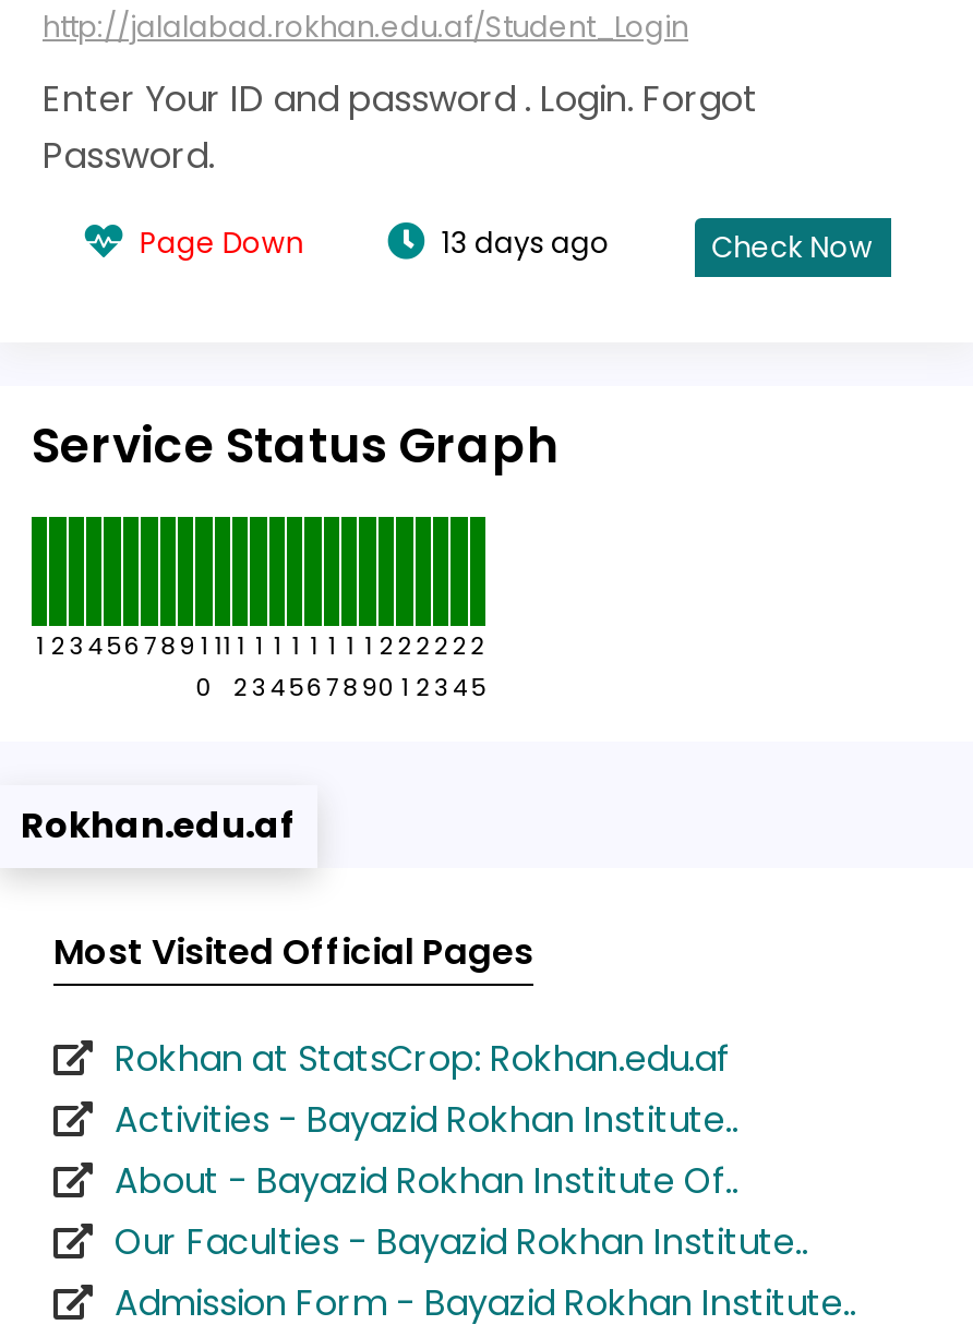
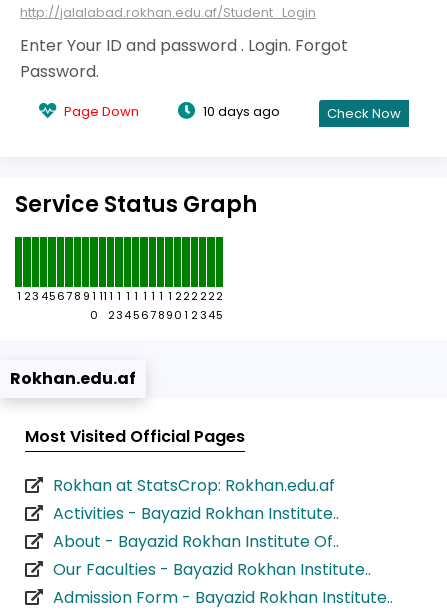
- 13 days ago
+ 10 days ago
